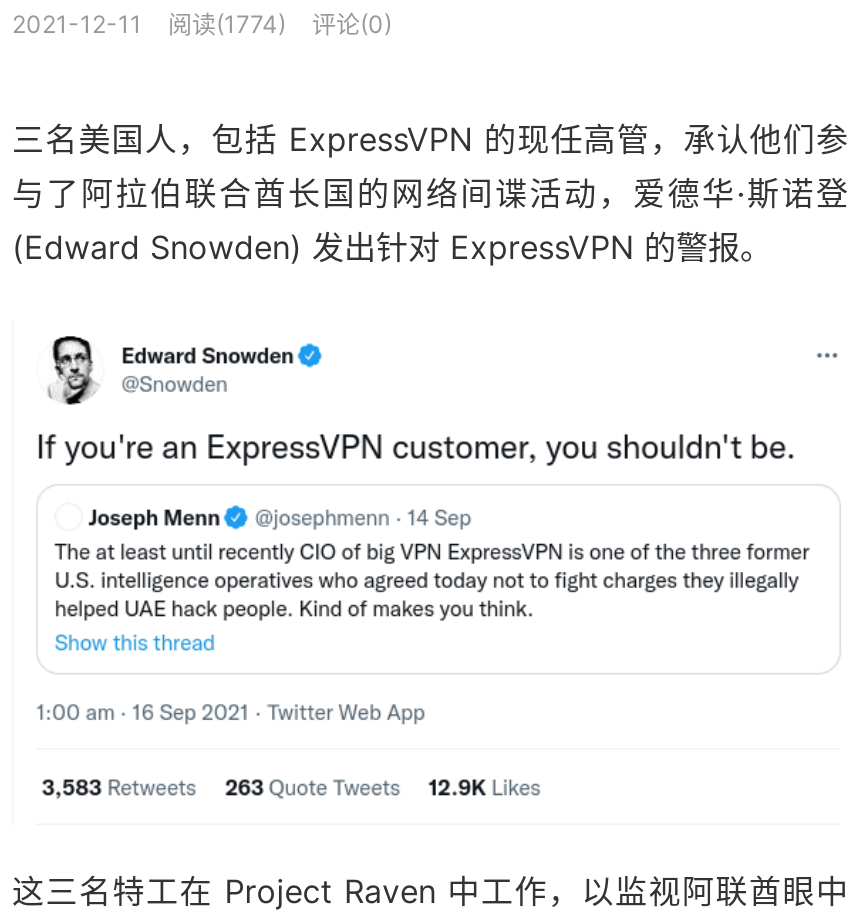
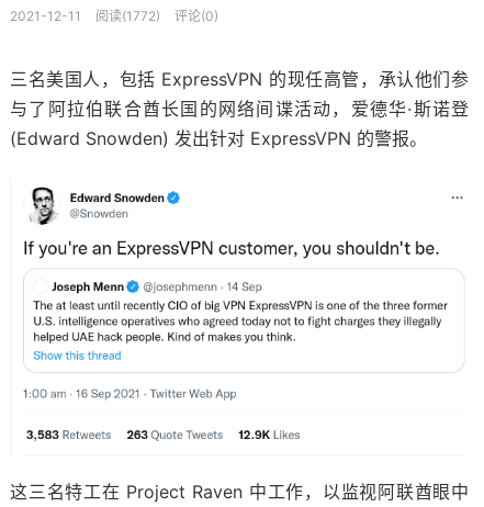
- 2021-12-11 阅读(1774) 评论(0)
+ 2021-12-11 阅读(1772) 评论(0)
